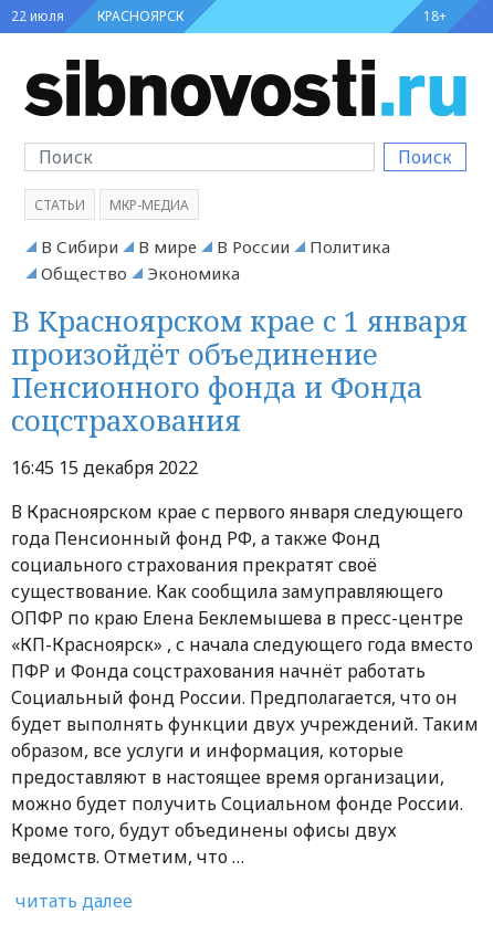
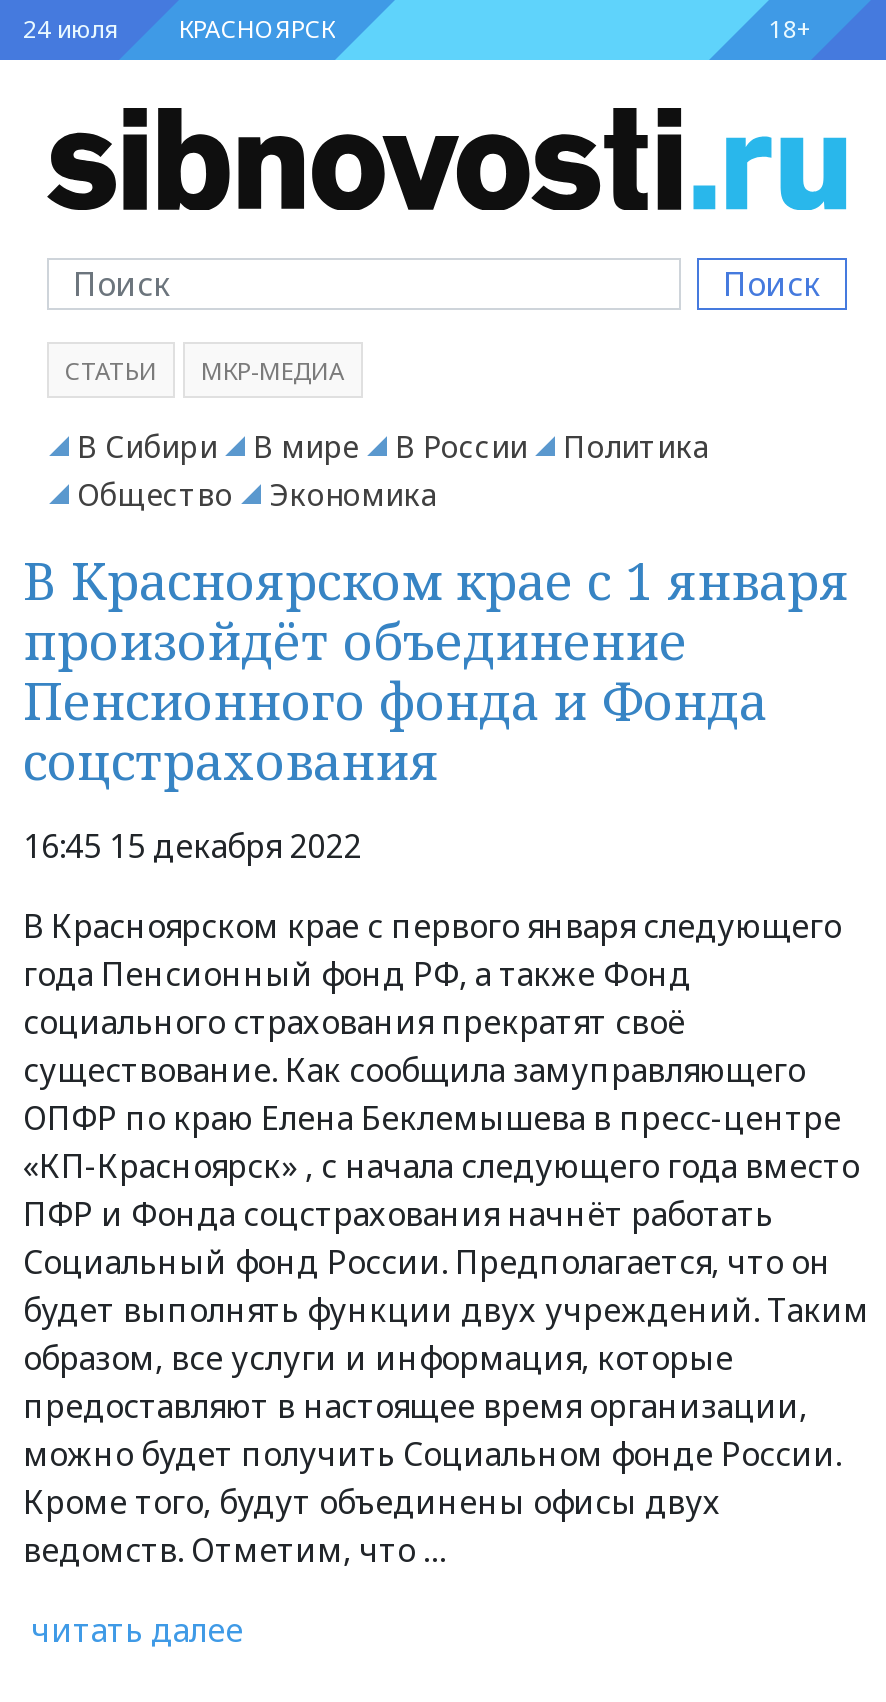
- 22 июля КРАСНОЯРСК
+ 24 июля КРАСНОЯРСК
